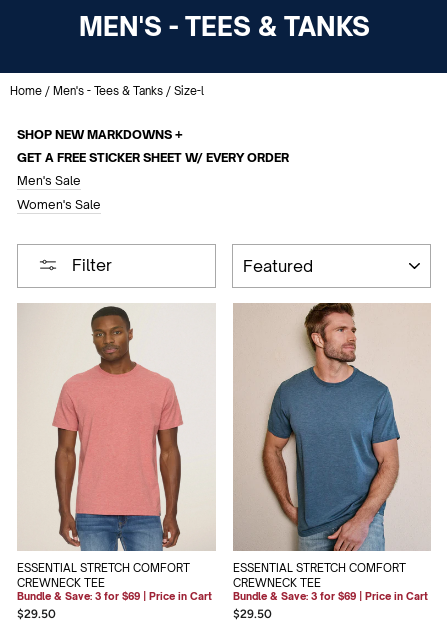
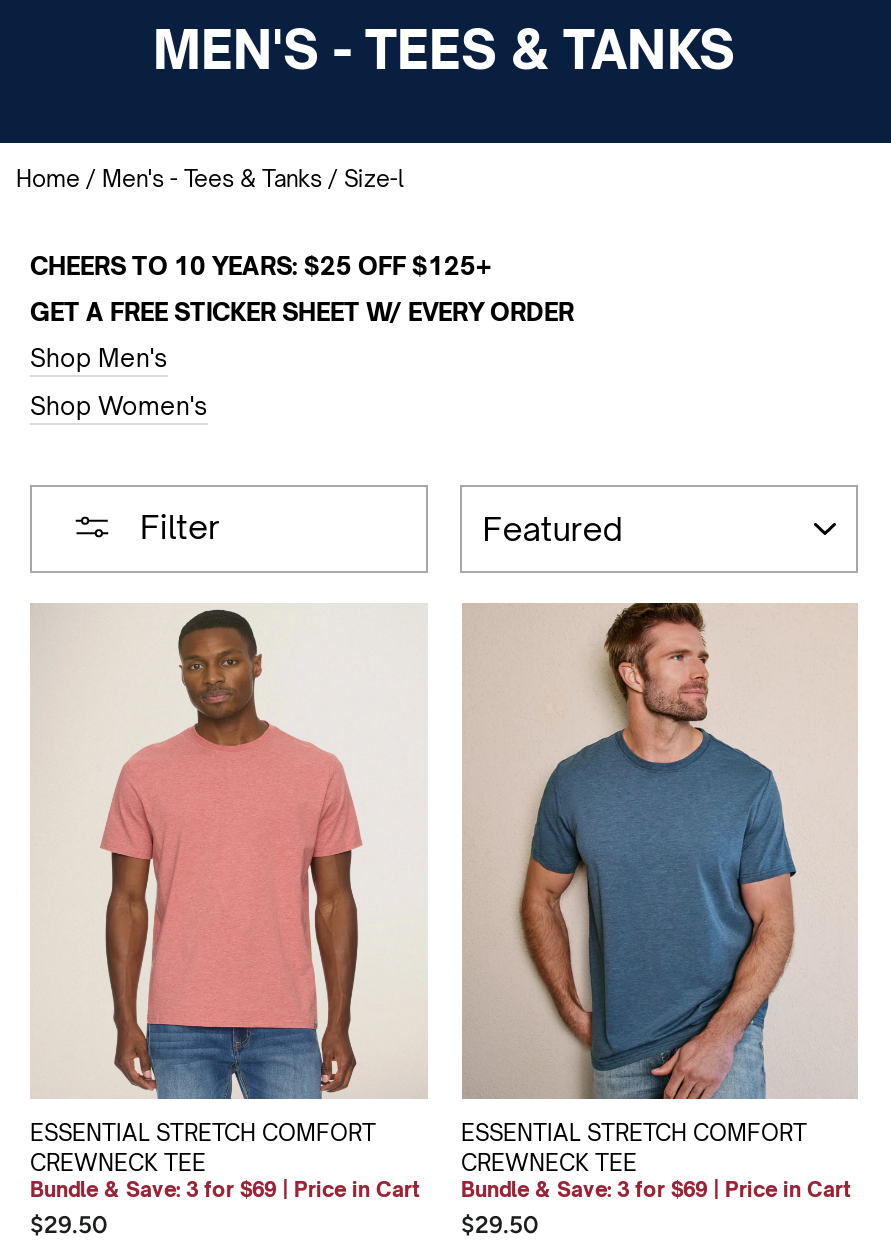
- SHOP NEW MARKDOWNS +
+ CHEERS TO 10 YEARS: $25 OFF $125+

- Men's Sale
+ Shop Men's

- Women's Sale
+ Shop Women's
